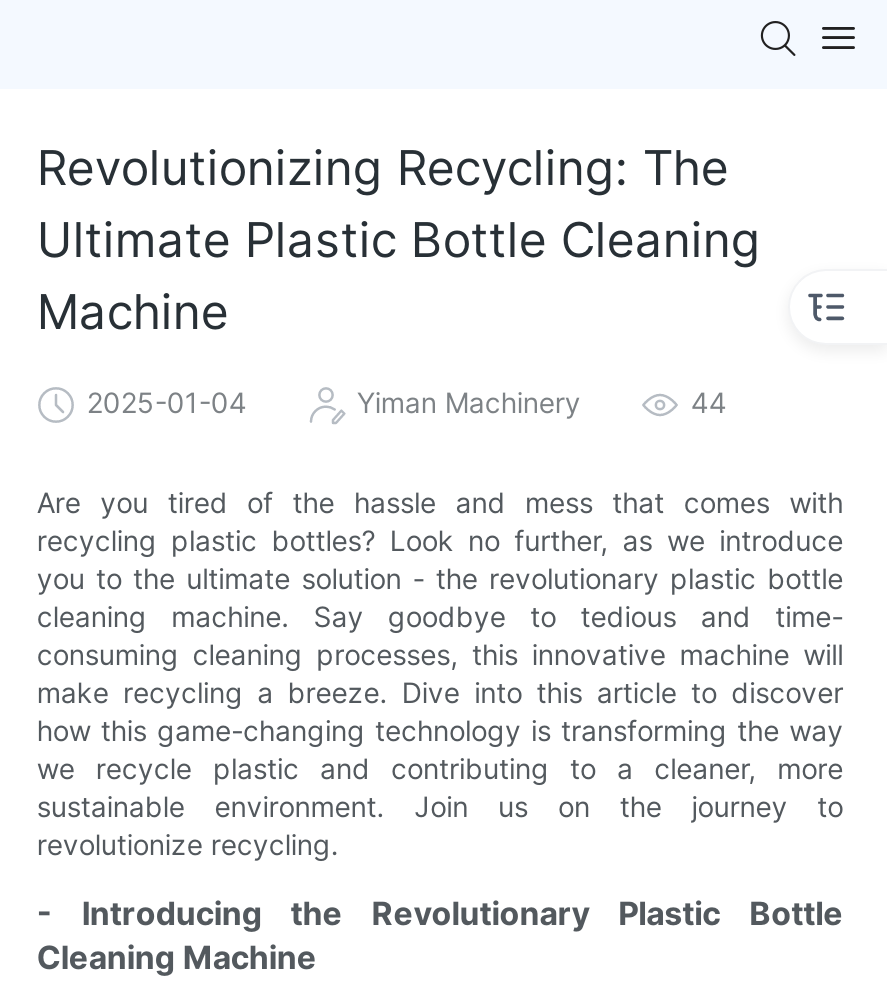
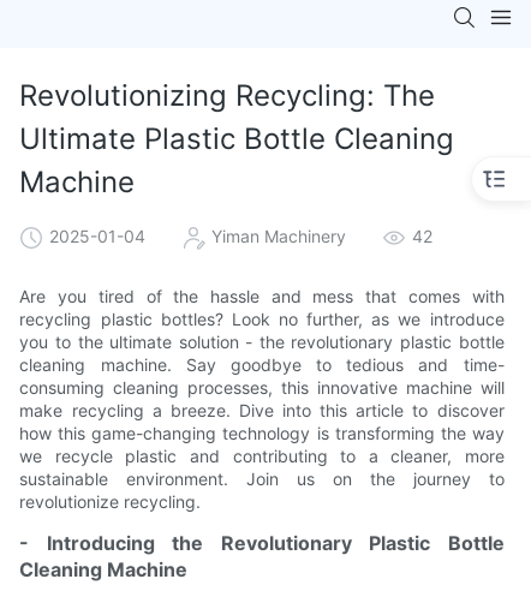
- 44
+ 42
